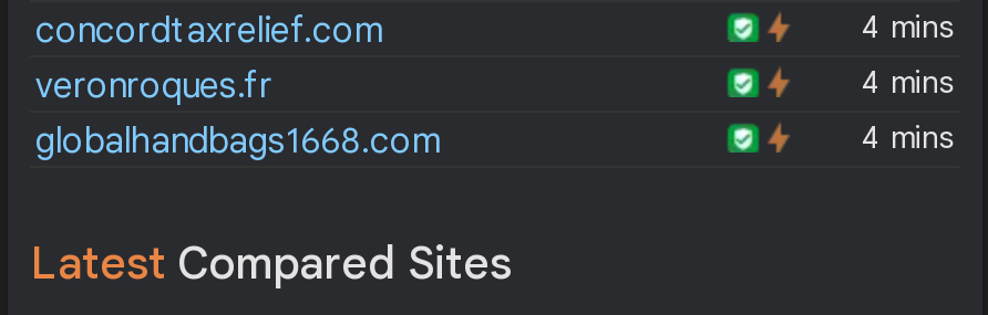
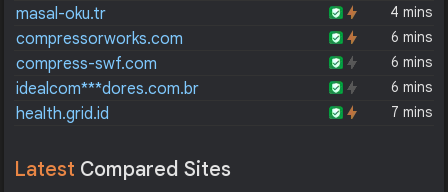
- concordtaxrelief.com
+ masal-oku.tr

- veronroques.fr
- 4 mins
- globalhandbags1668.com
- 4 mins
+ compressorworks.com
+ 6 mins
+ compress-swf.com
+ 6 mins
+ idealcom***dores.com.br
+ 6 mins
+ health.grid.id
+ 7 mins
